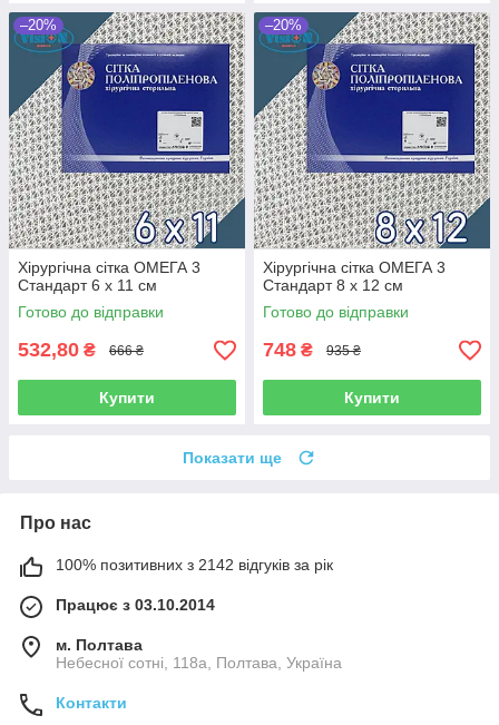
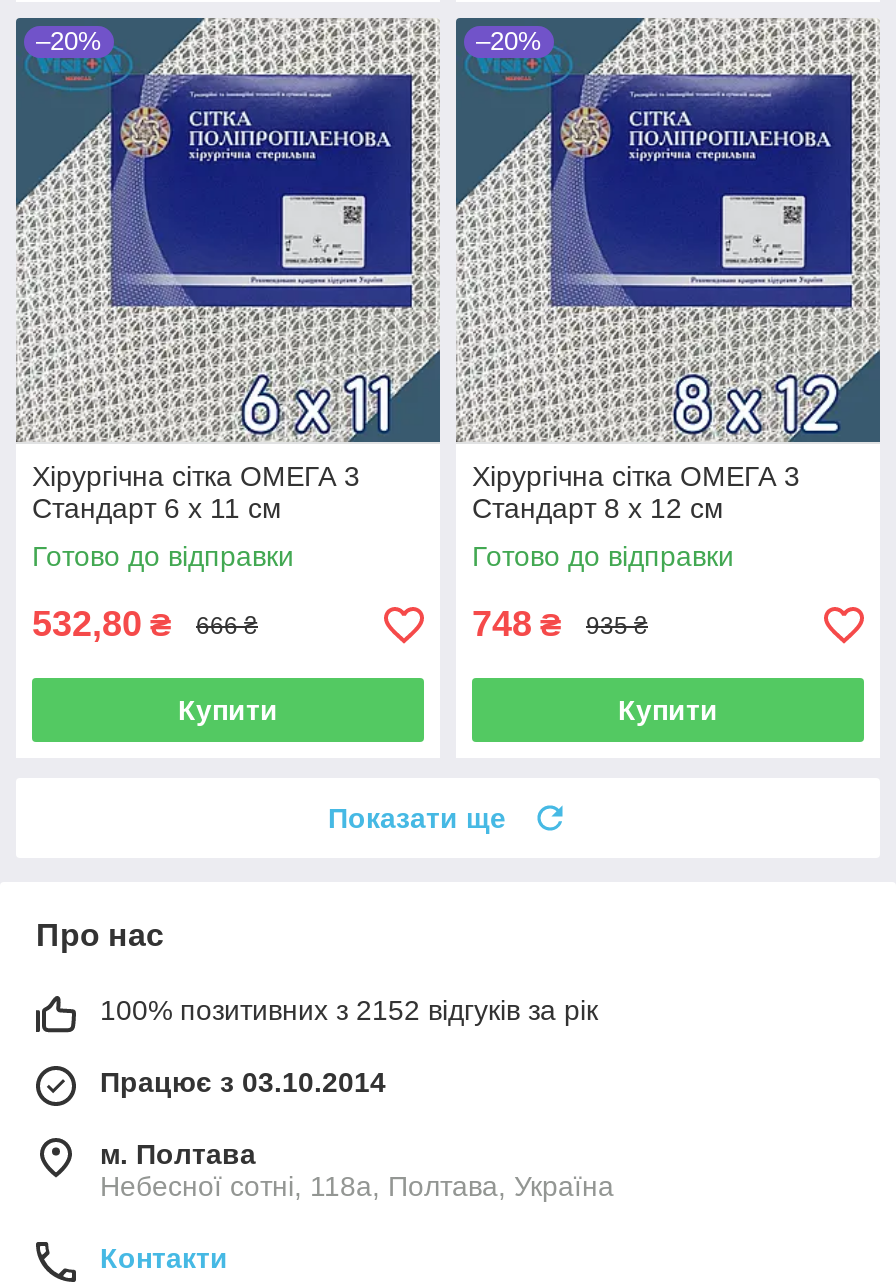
- 100% позитивних з 2142 відгуків за рік
+ 100% позитивних з 2152 відгуків за рік
